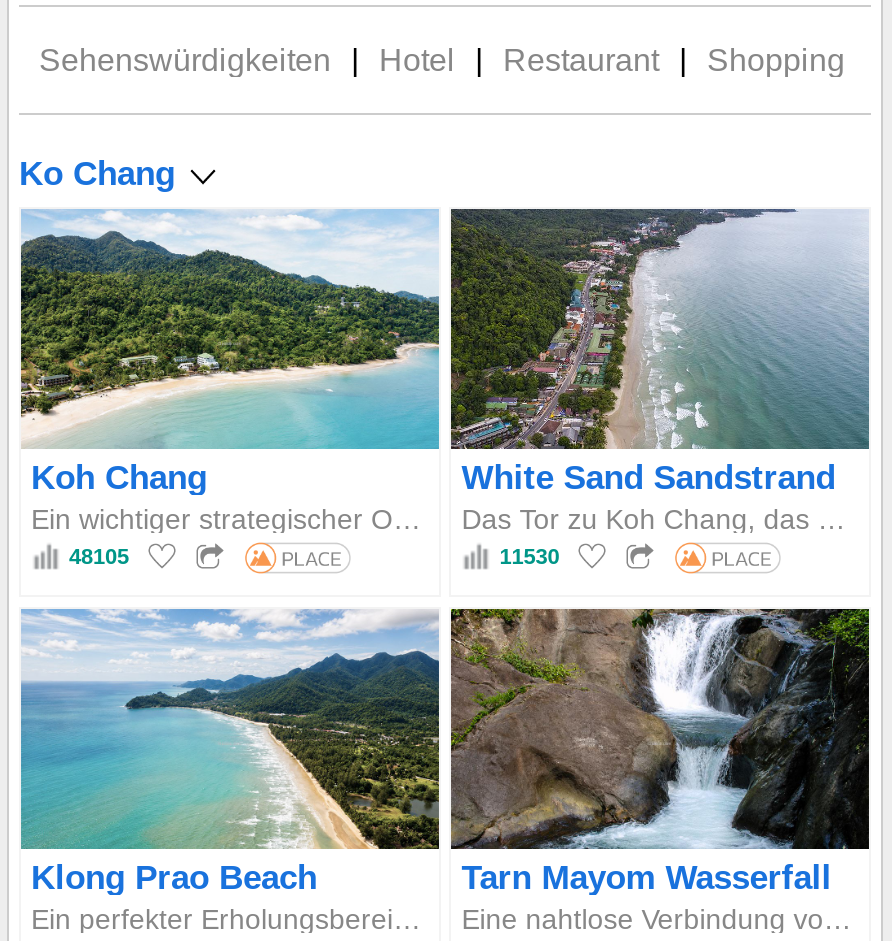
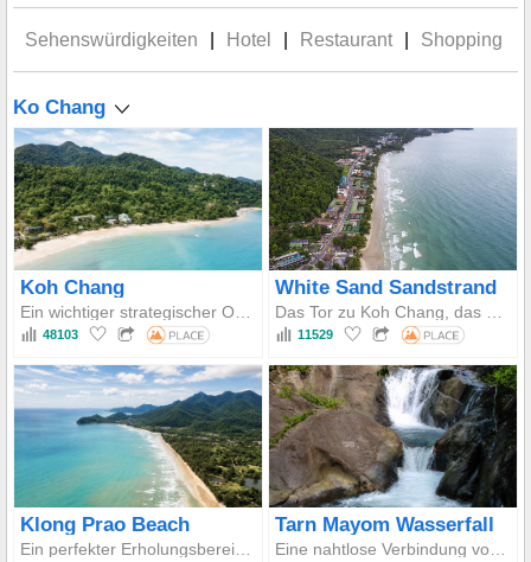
- 48105
+ 48103

- 11530
+ 11529
